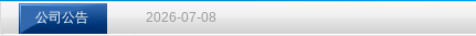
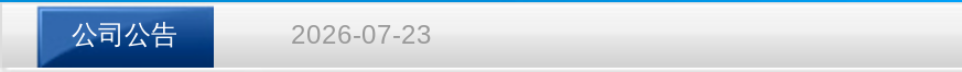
- 2026-07-08
+ 2026-07-23
